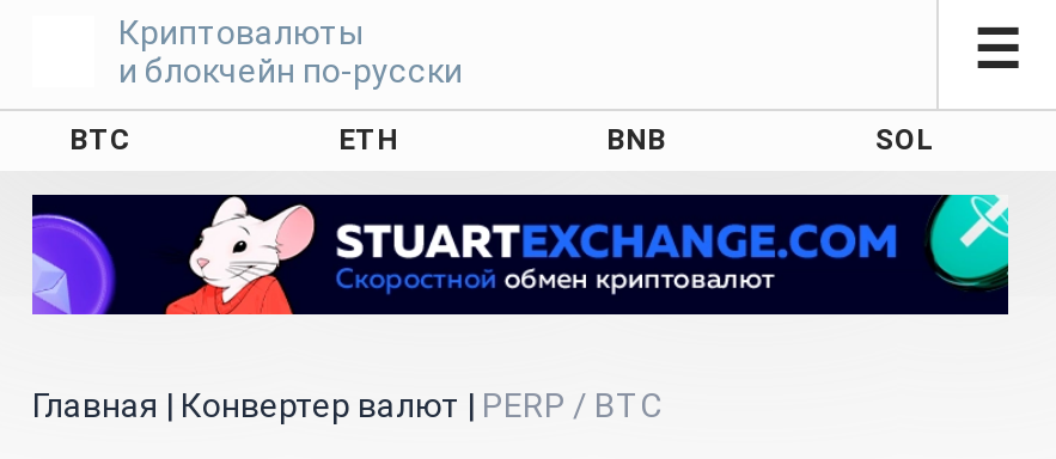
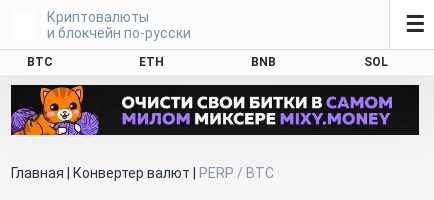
- [image]
+ [image]
